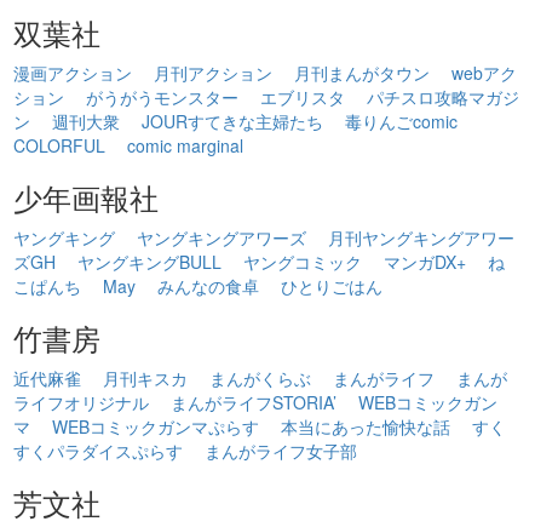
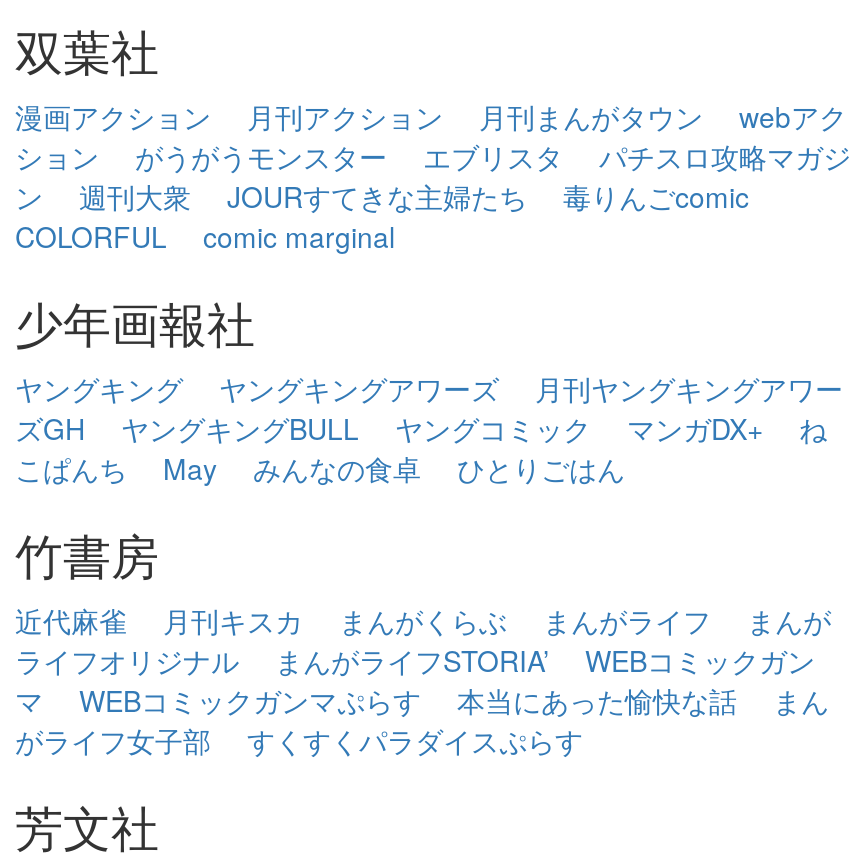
- すく
- すくパラダイスぷらす
- まんがライフ女子部
+ まん
+ がライフ女子部
+ すくすくパラダイスぷらす
